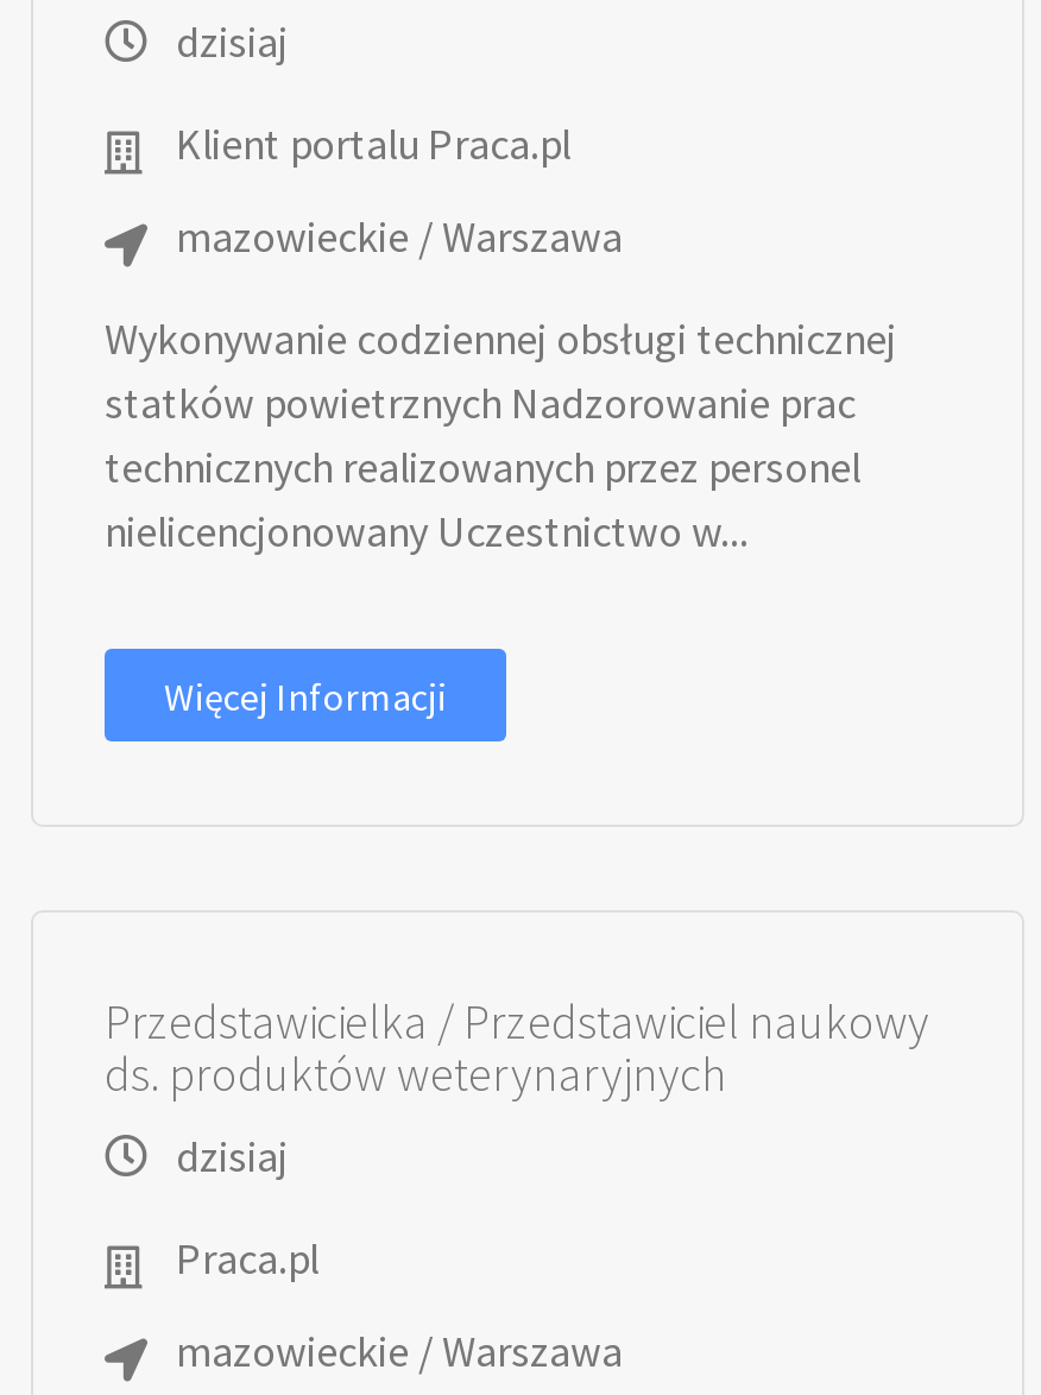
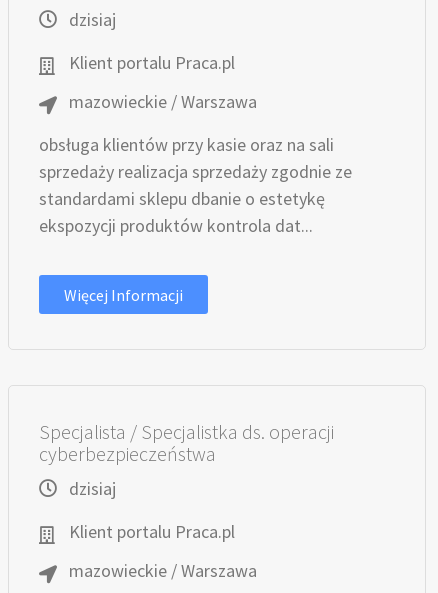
- Wykonywanie codziennej obsługi technicznej
- statków powietrznych Nadzorowanie prac
- technicznych realizowanych przez personel
- nielicencjonowany Uczestnictwo w...
+ obsługa klientów przy kasie oraz na sali
+ sprzedaży realizacja sprzedaży zgodnie ze
+ standardami sklepu dbanie o estetykę
+ ekspozycji produktów kontrola dat...

- Przedstawicielka / Przedstawiciel naukowy
- ds. produktów weterynaryjnych
+ Specjalista / Specjalistka ds. operacji
+ cyberbezpieczeństwa

- Praca.pl
+ Klient portalu Praca.pl
